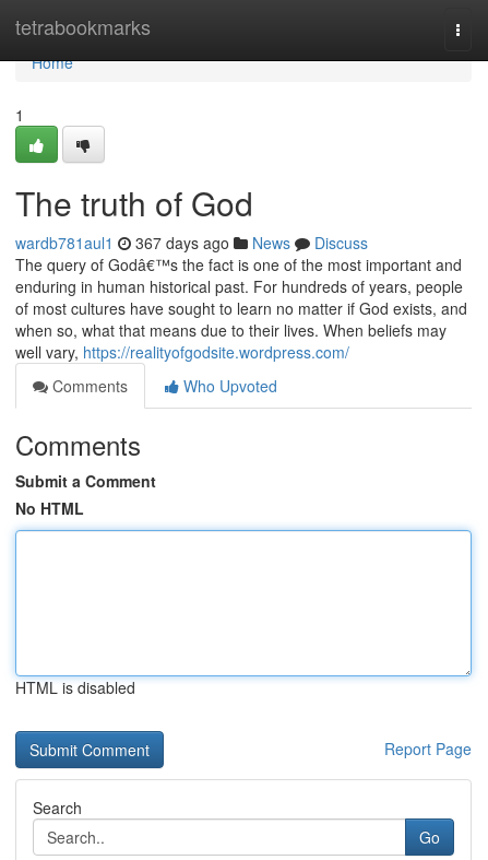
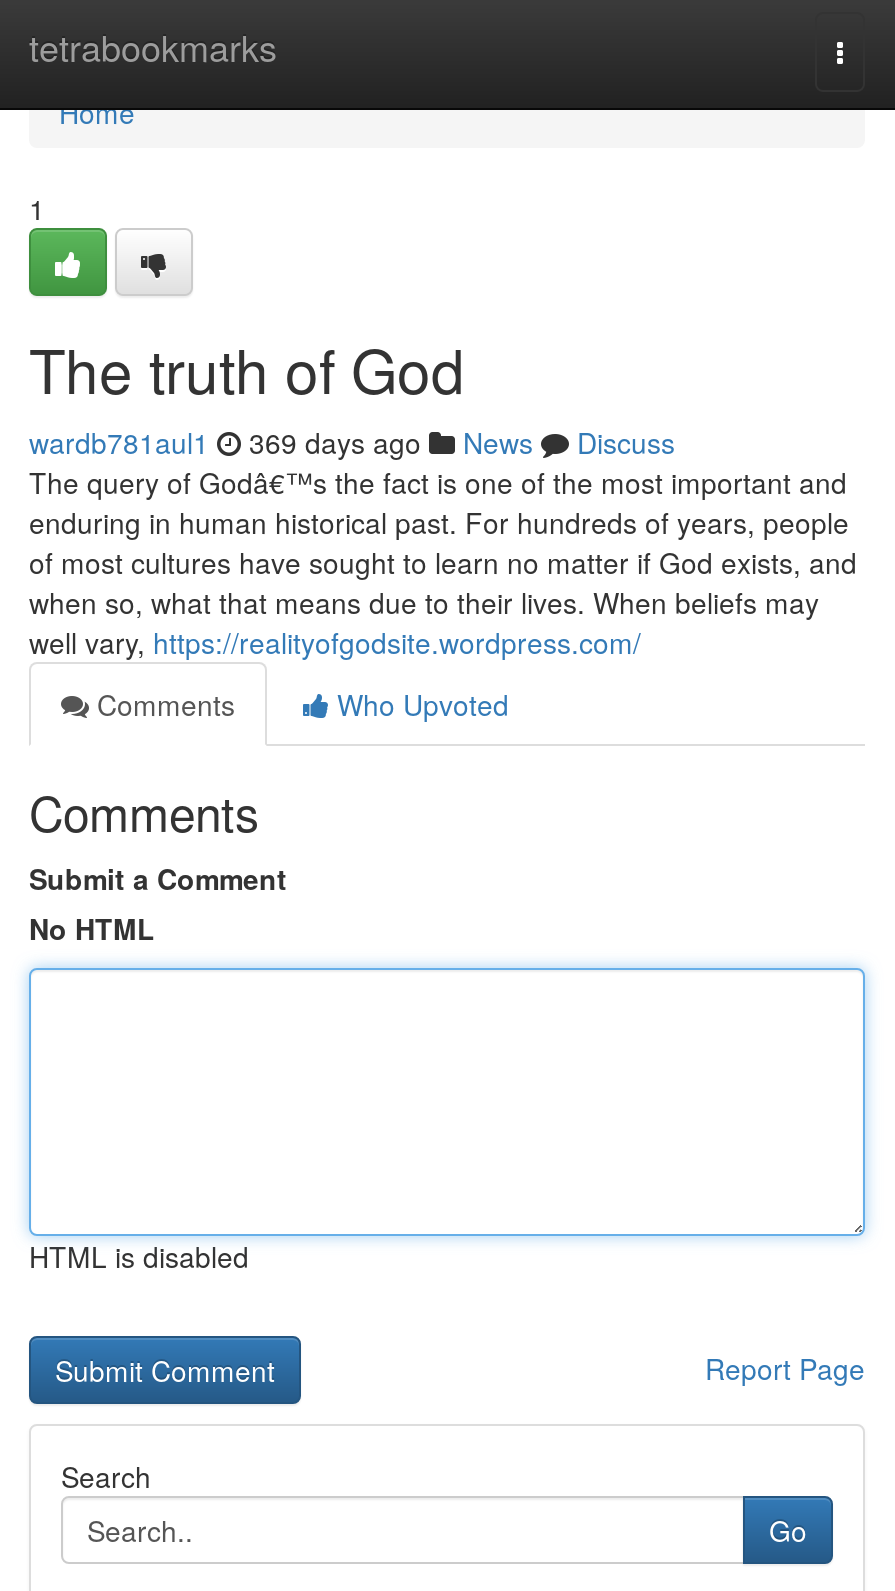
- wardb781aul1 367 days ago News Discuss
+ wardb781aul1 369 days ago News Discuss
